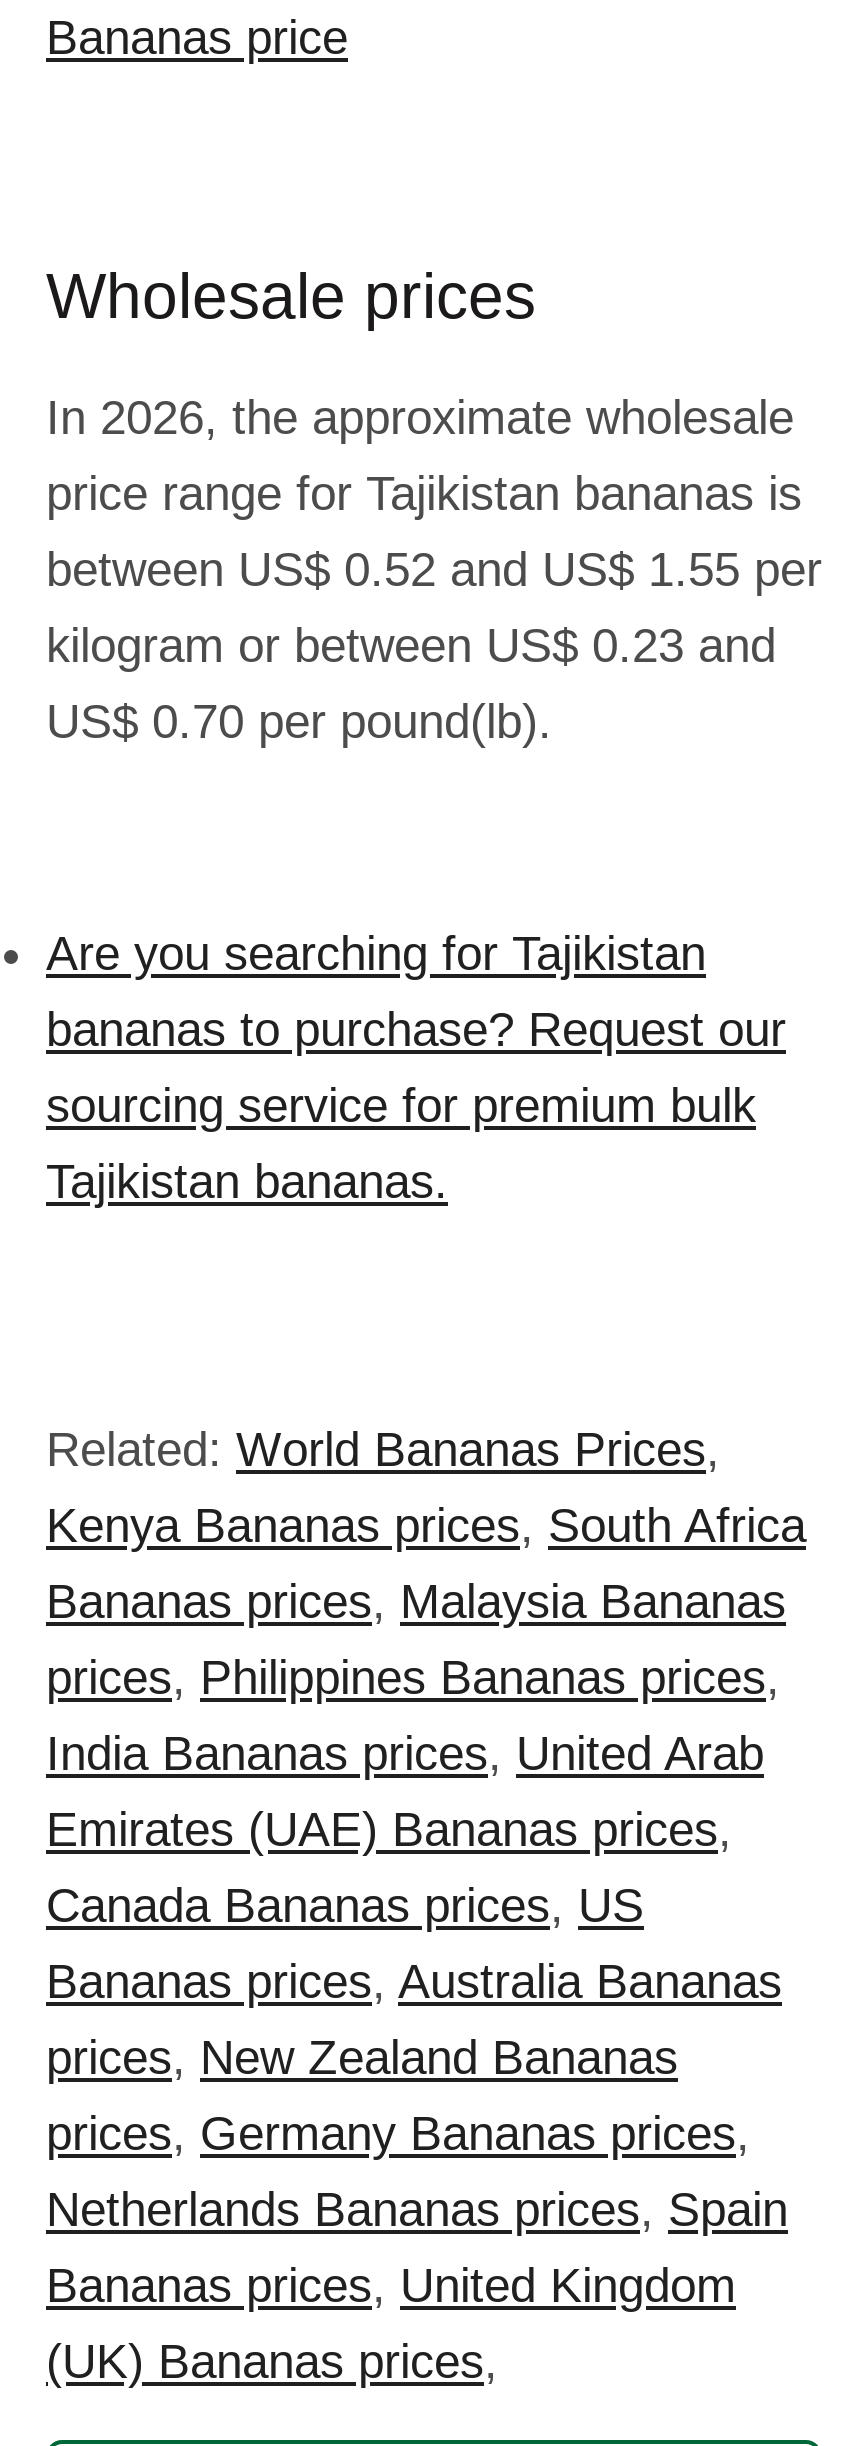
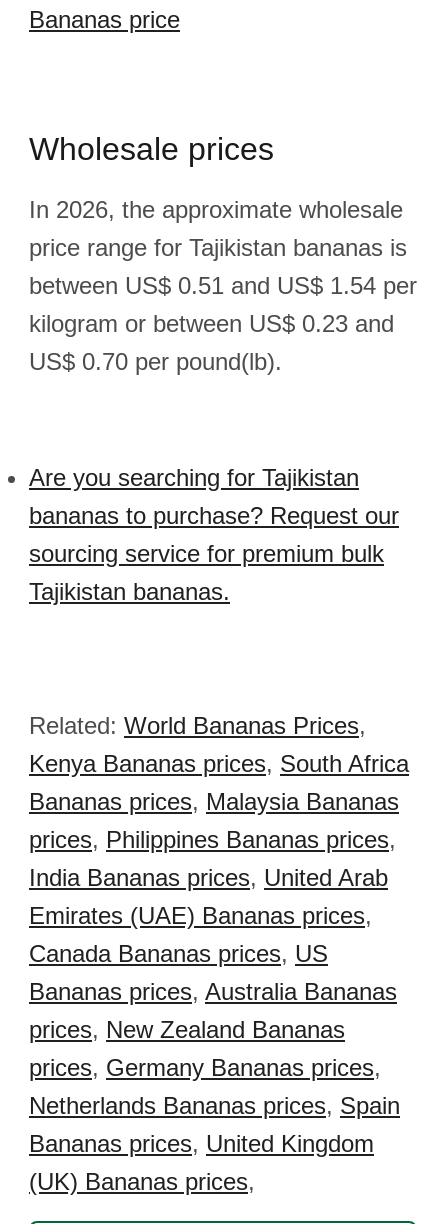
- between US$ 0.52 and US$ 1.55 per
+ between US$ 0.51 and US$ 1.54 per
